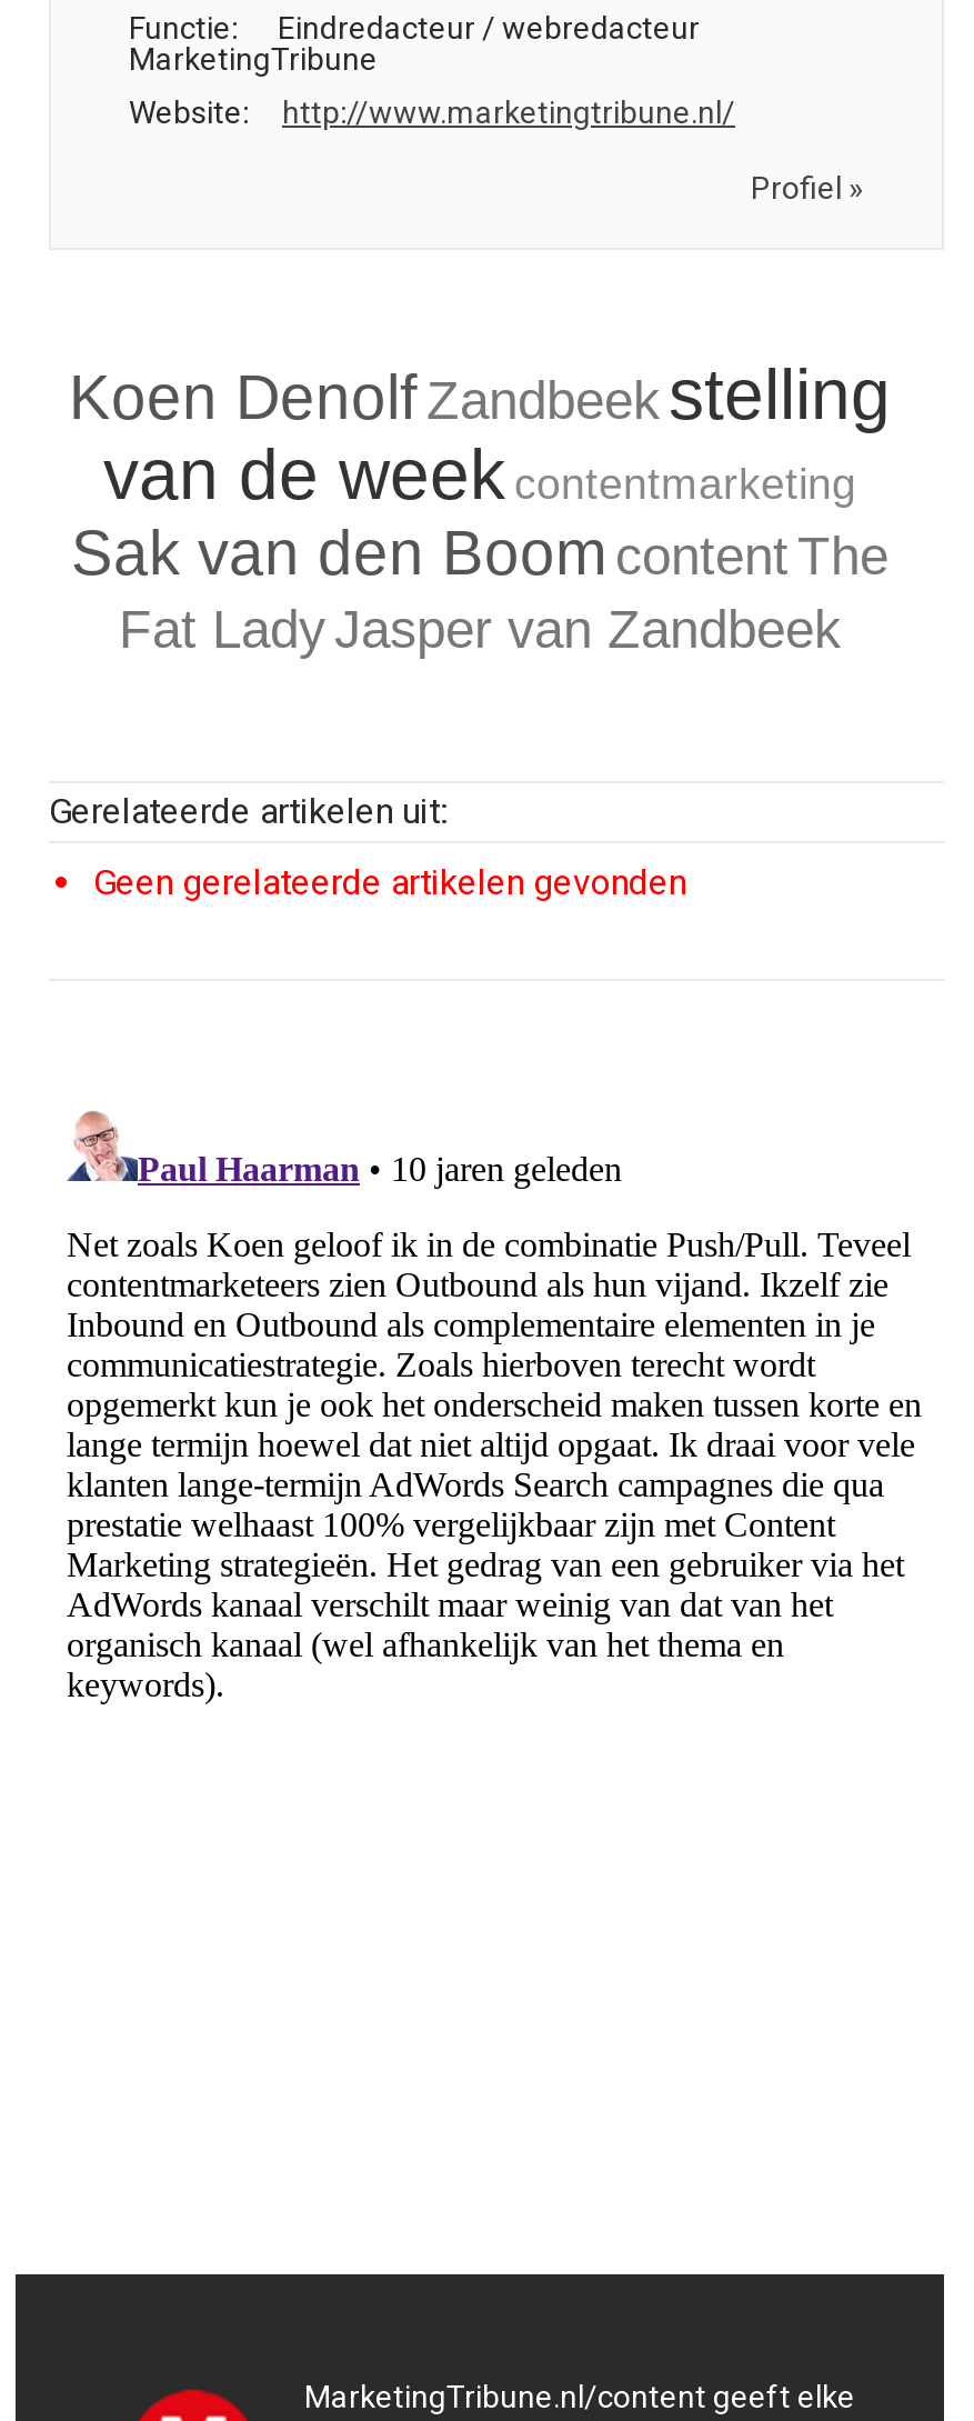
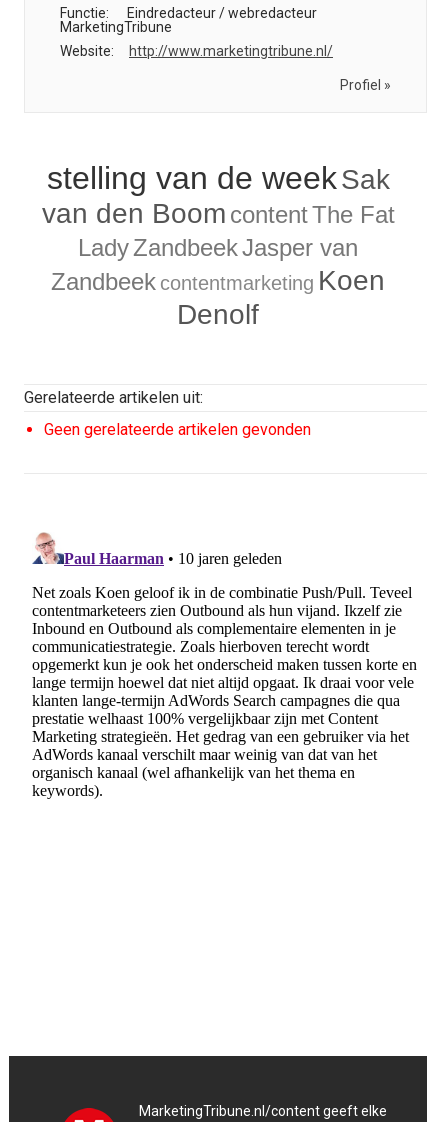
- Koen Denolf Zandbeek stelling
- van de week contentmarketing
- Sak van den Boom content The
- Fat Lady Jasper van Zandbeek
+ stelling van de week Sak
+ van den Boom content The Fat
+ Lady Zandbeek Jasper van
+ Zandbeek contentmarketing Koen
+ Denolf
